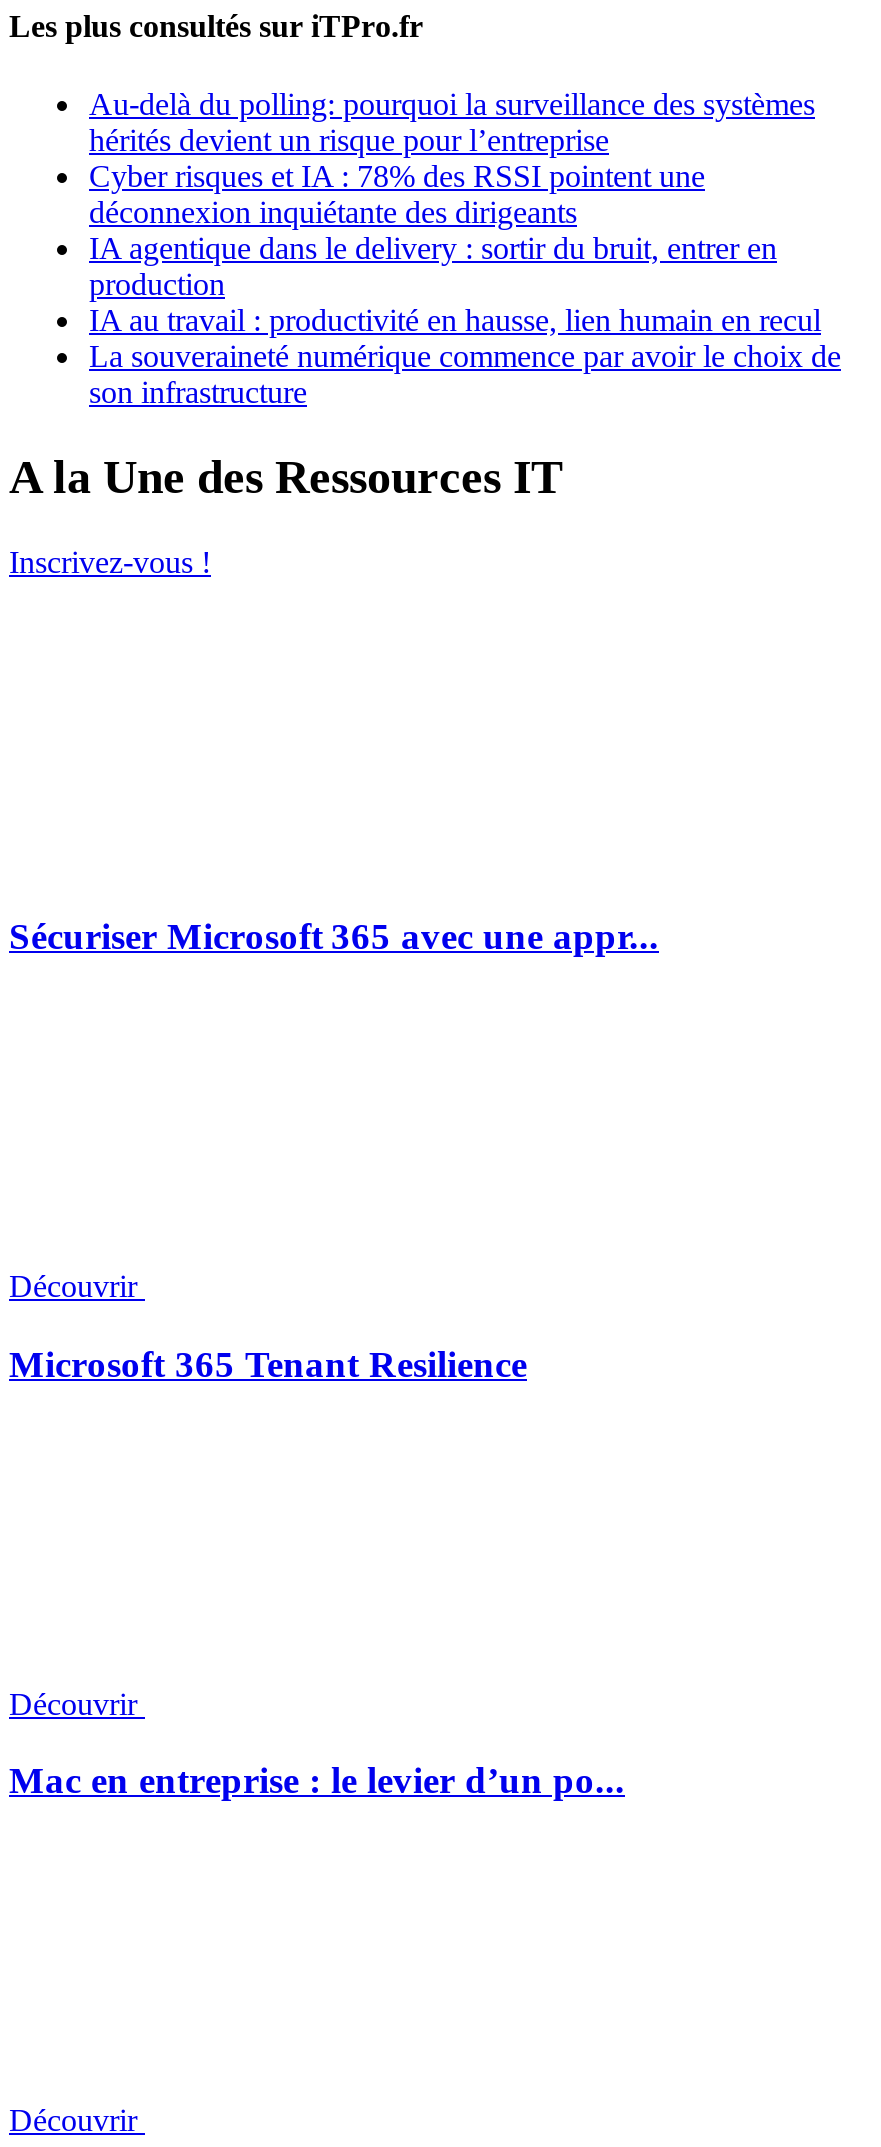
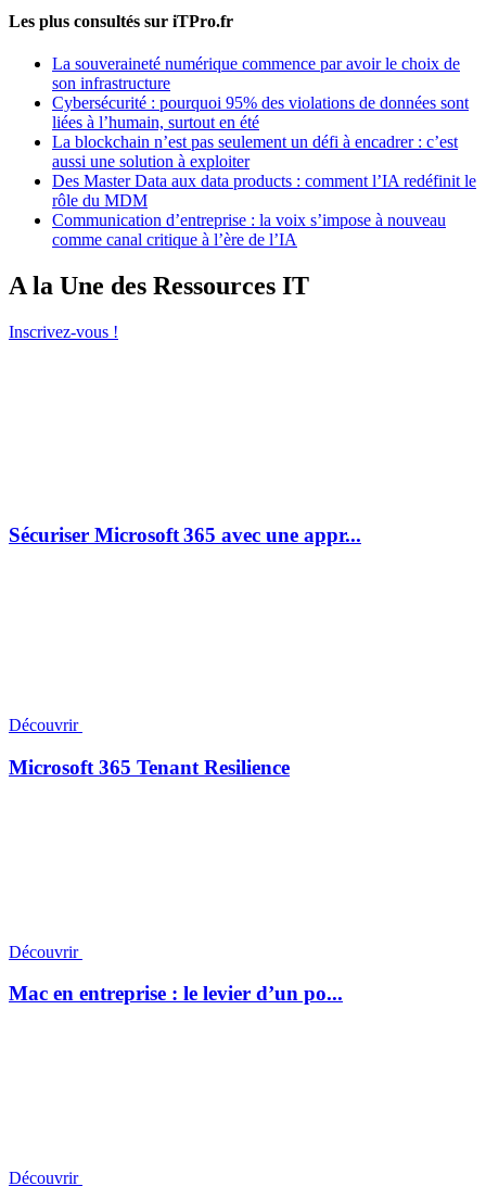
- Au-delà du polling: pourquoi la surveillance des systèmes
- hérités devient un risque pour l’entreprise
- Cyber risques et IA : 78% des RSSI pointent une
- déconnexion inquiétante des dirigeants
- IA agentique dans le delivery : sortir du bruit, entrer en
- production
- IA au travail : productivité en hausse, lien humain en recul

moved up: La souveraineté numérique commence par avoir le choix de | son infrastructure

+ Cybersécurité : pourquoi 95% des violations de données sont
+ liées à l’humain, surtout en été
+ La blockchain n’est pas seulement un défi à encadrer : c’est
+ aussi une solution à exploiter
+ Des Master Data aux data products : comment l’IA redéfinit le
+ rôle du MDM
+ Communication d’entreprise : la voix s’impose à nouveau
+ comme canal critique à l’ère de l’IA
